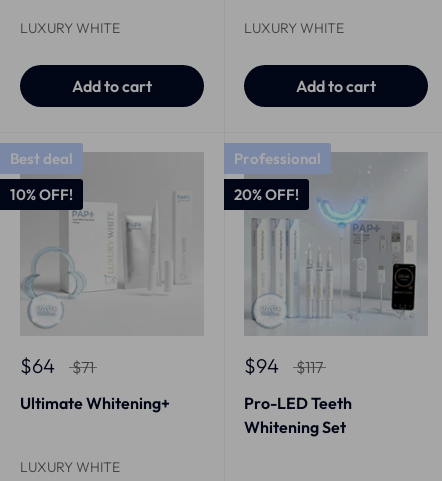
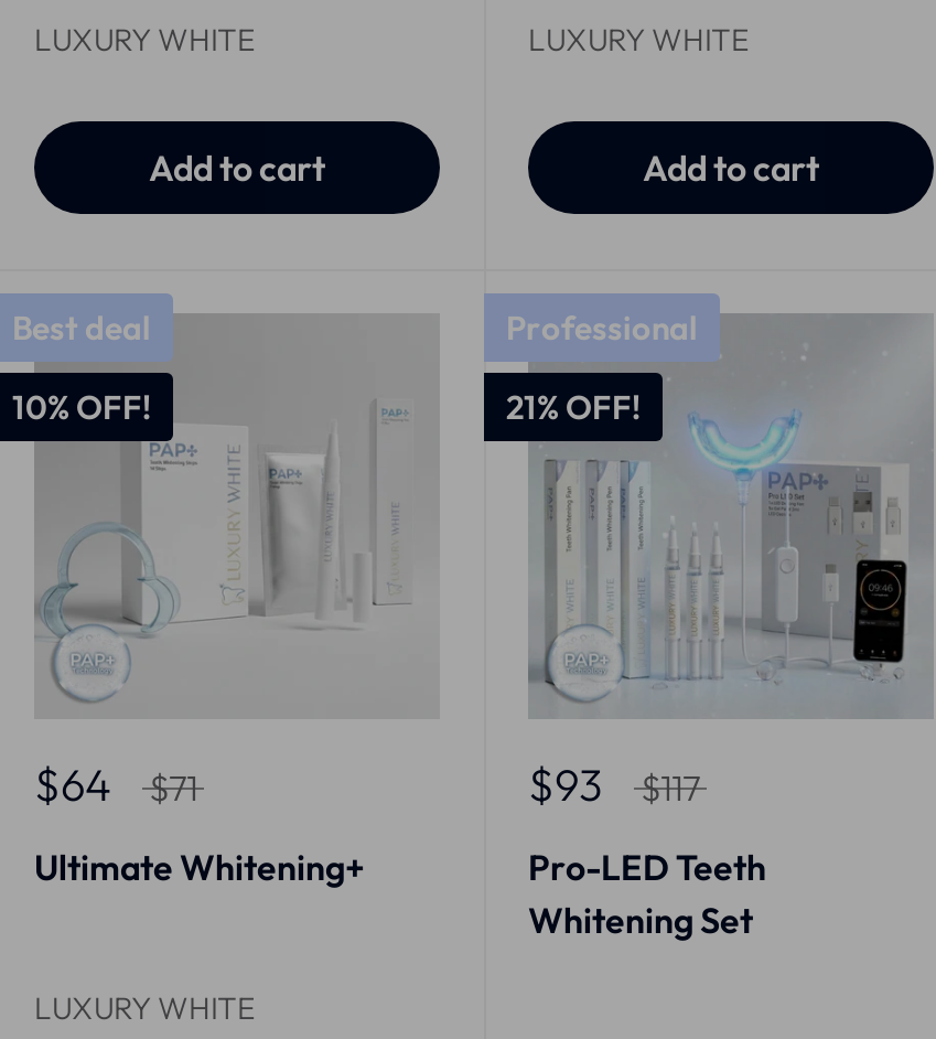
- 20% OFF!
+ 21% OFF!

- $94
+ $93
